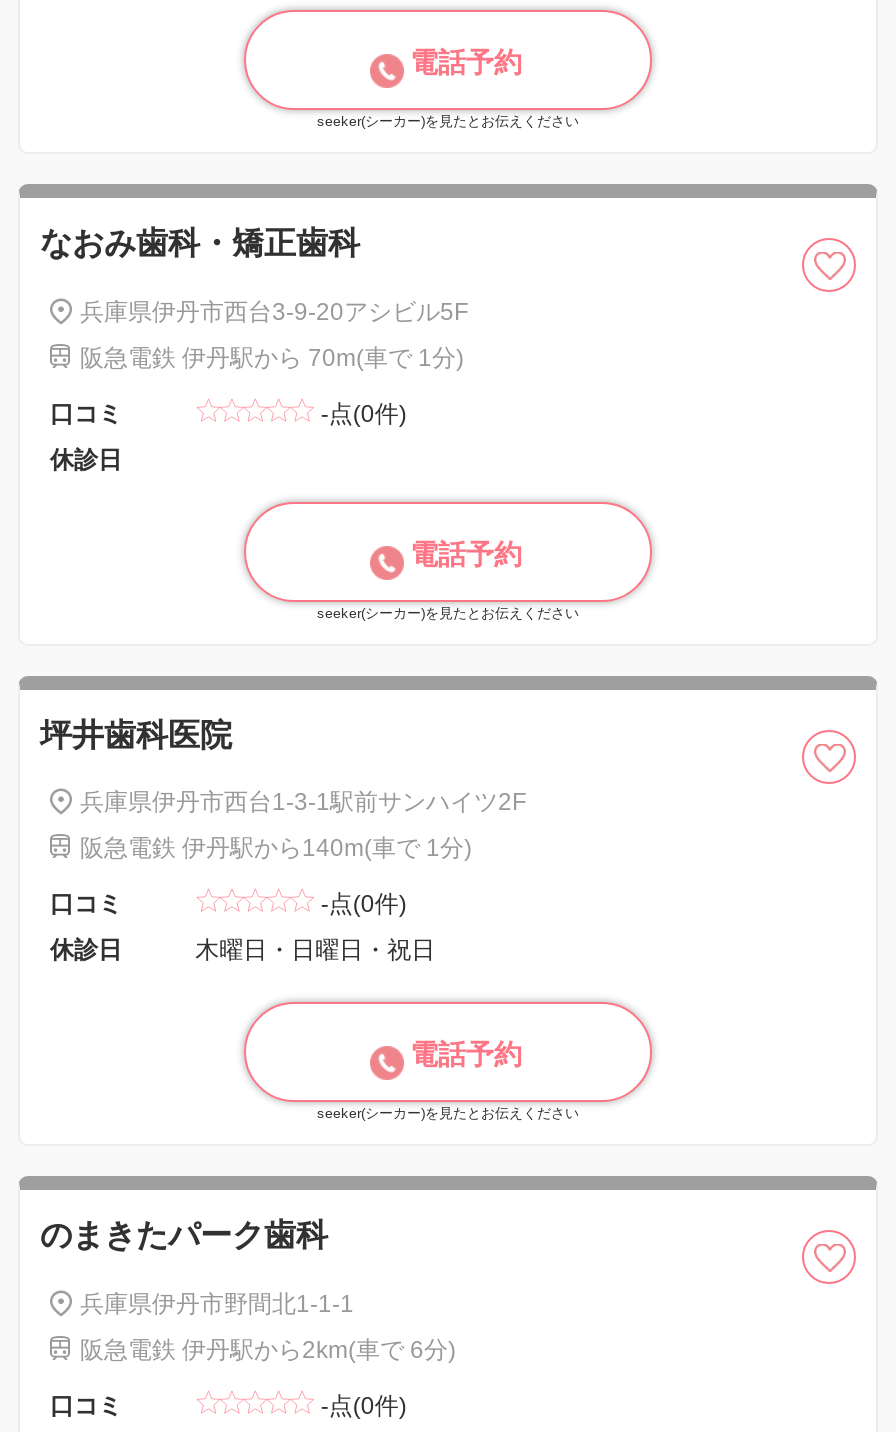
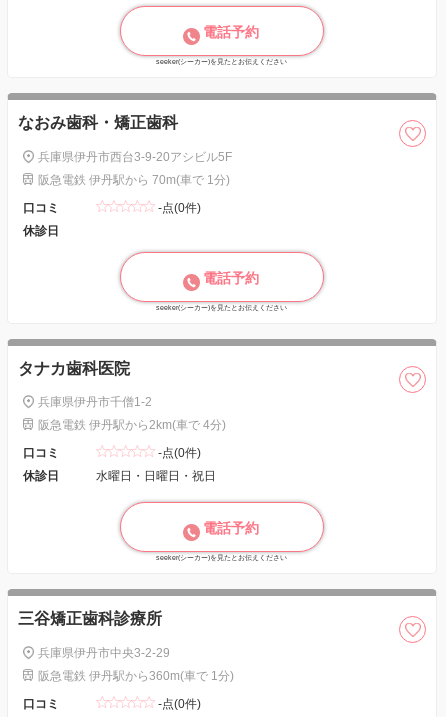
- 坪井歯科医院
+ タナカ歯科医院

- 兵庫県伊丹市西台1-3-1駅前サンハイツ2F
+ 兵庫県伊丹市千僧1-2

- 阪急電鉄 伊丹駅から140m(車で 1分)
+ 阪急電鉄 伊丹駅から2km(車で 4分)

- 木曜日・日曜日・祝日
+ 水曜日・日曜日・祝日

- のまきたパーク歯科
+ 三谷矯正歯科診療所

- 兵庫県伊丹市野間北1-1-1
+ 兵庫県伊丹市中央3-2-29

- 阪急電鉄 伊丹駅から2km(車で 6分)
+ 阪急電鉄 伊丹駅から360m(車で 1分)
